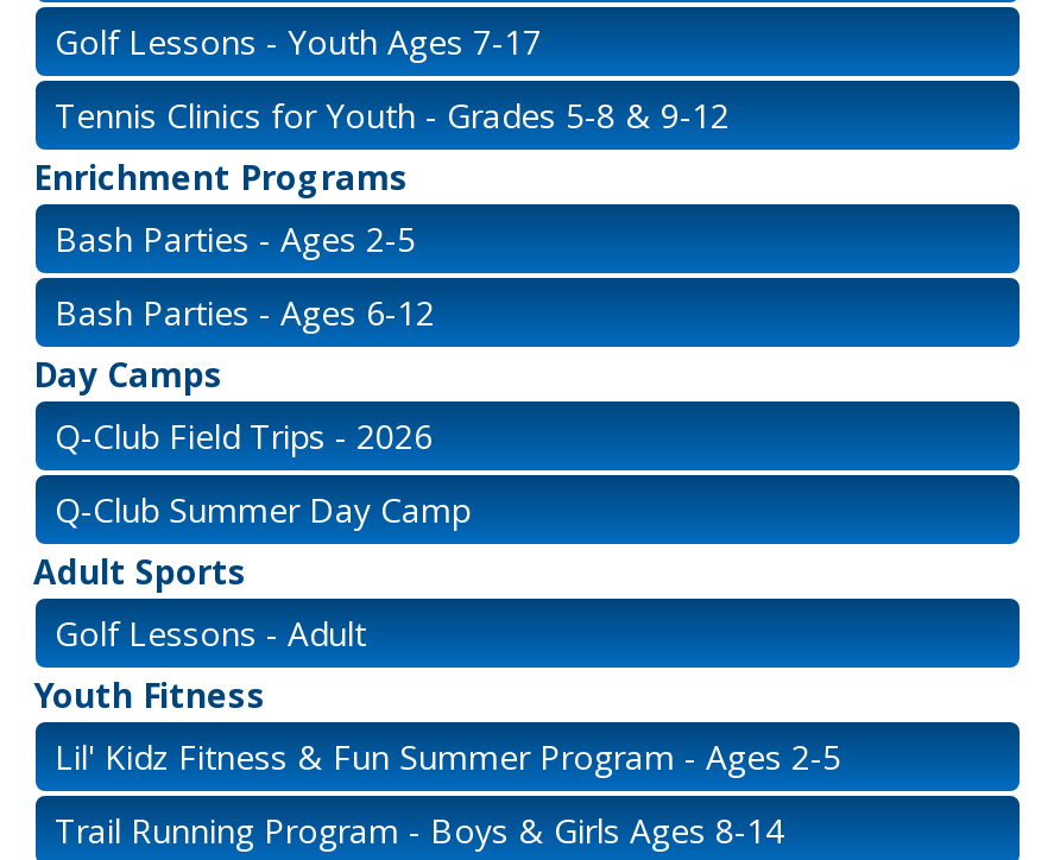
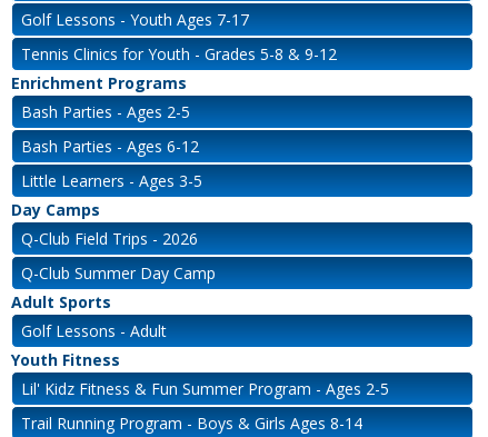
+ Little Learners - Ages 3-5
